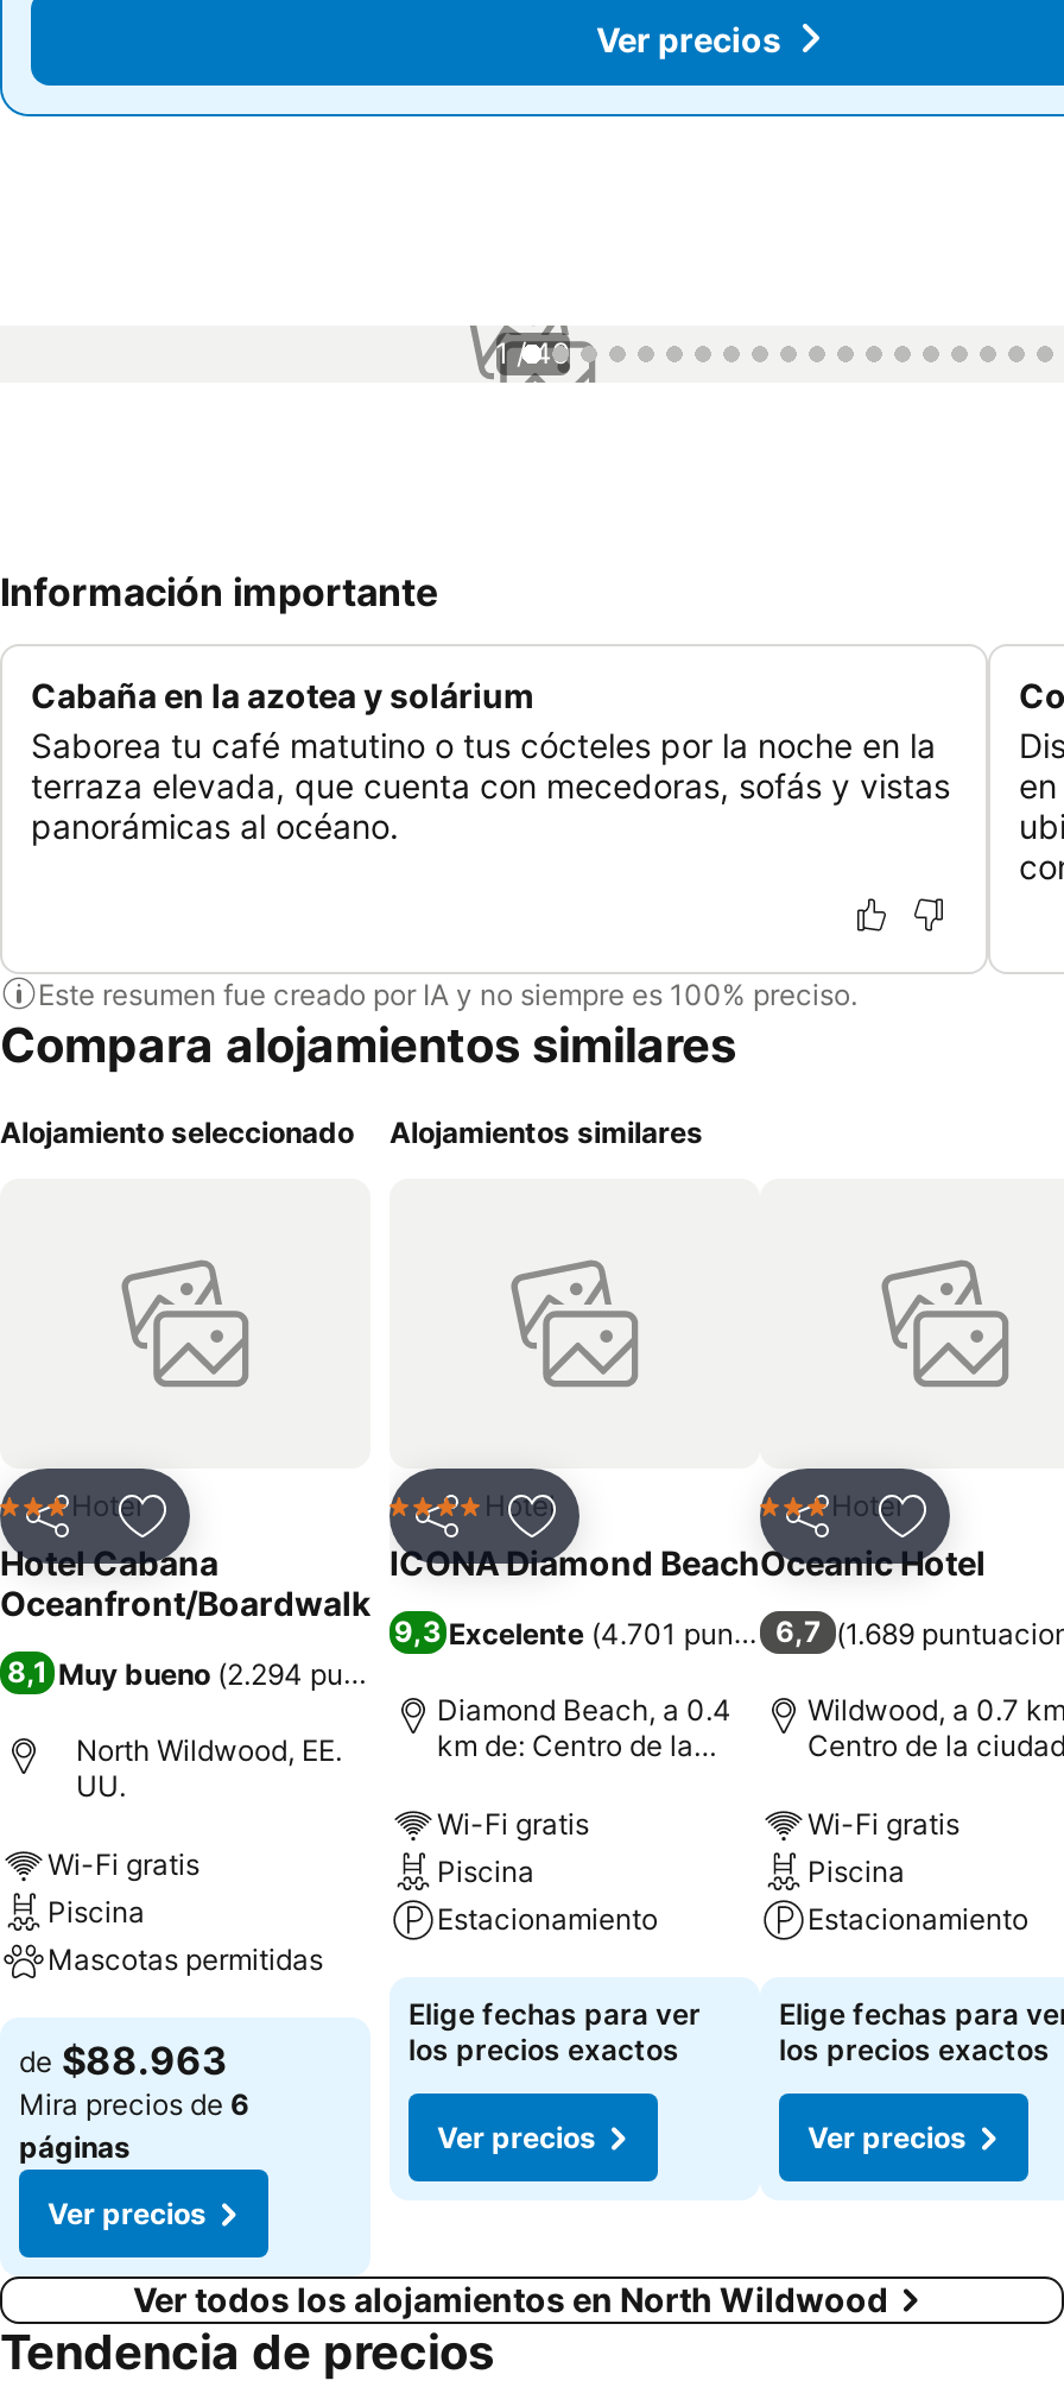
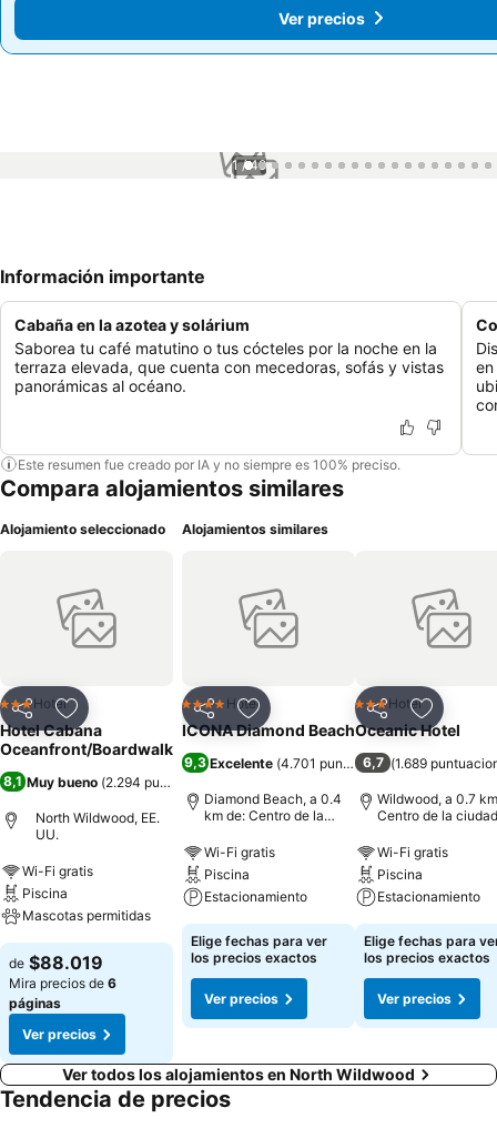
- de $88.963
+ de $88.019
